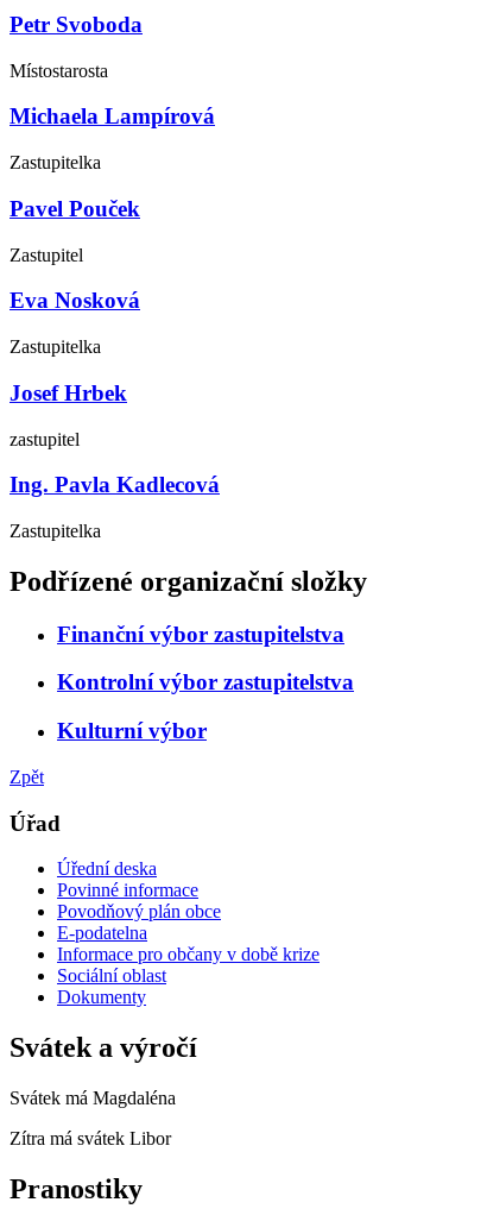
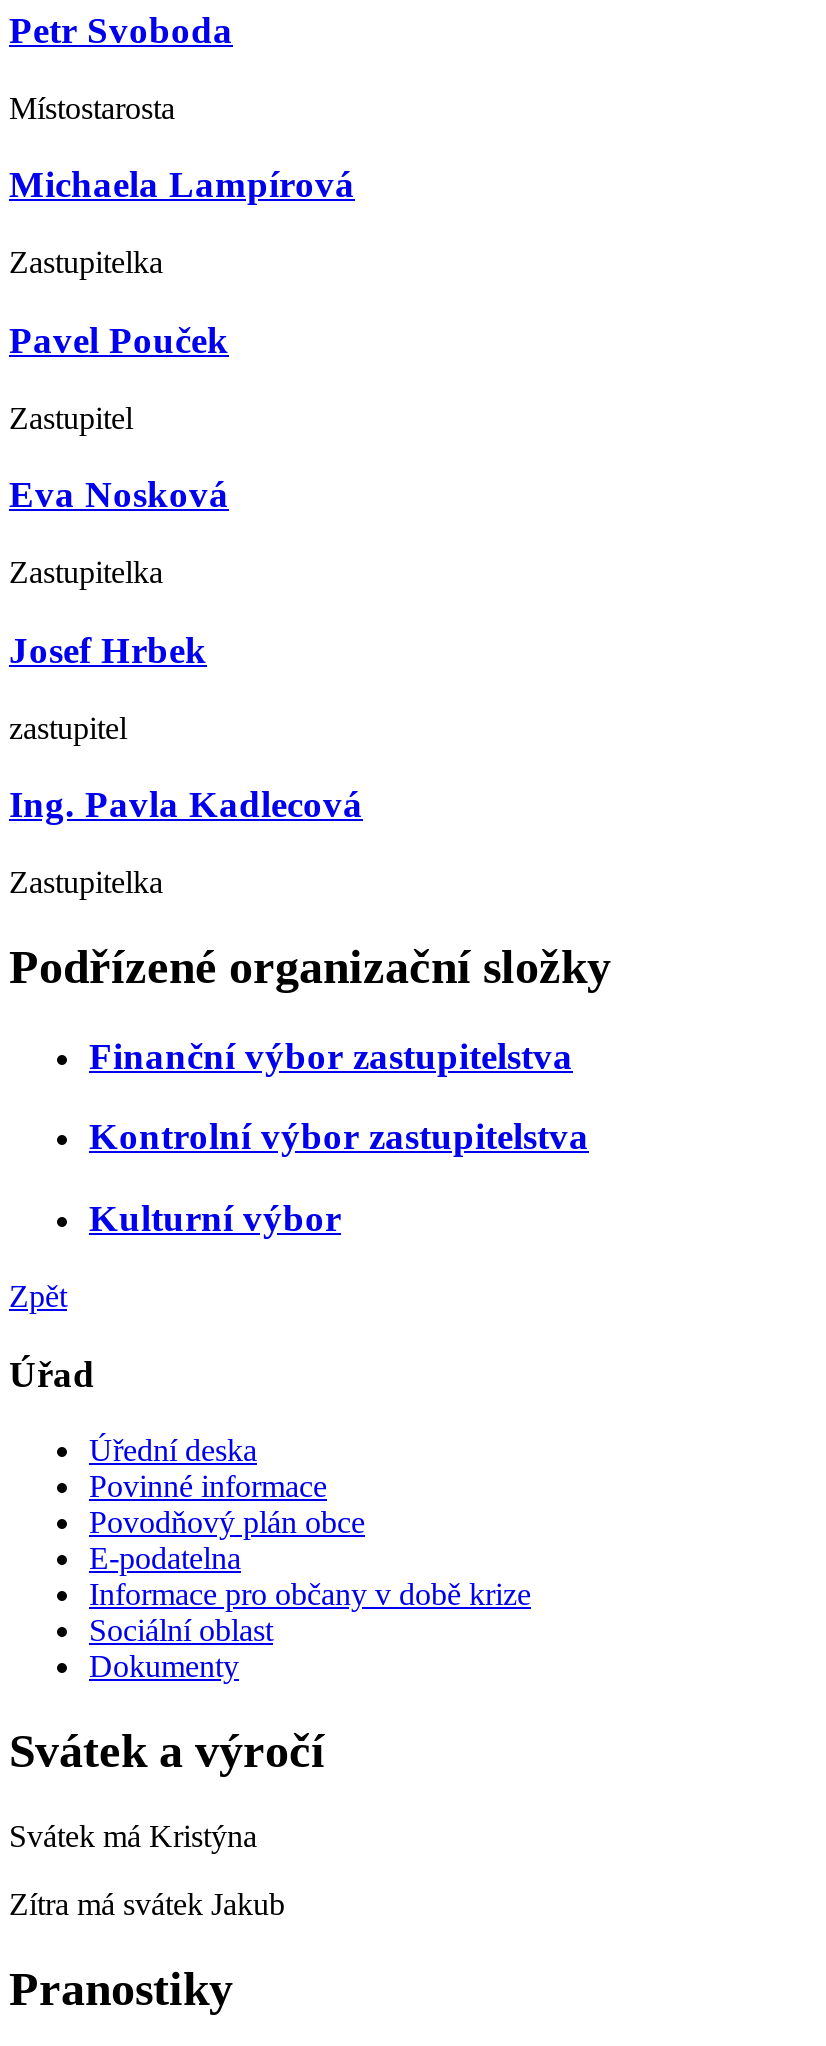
- Svátek má Magdaléna
+ Svátek má Kristýna

- Zítra má svátek Libor
+ Zítra má svátek Jakub
